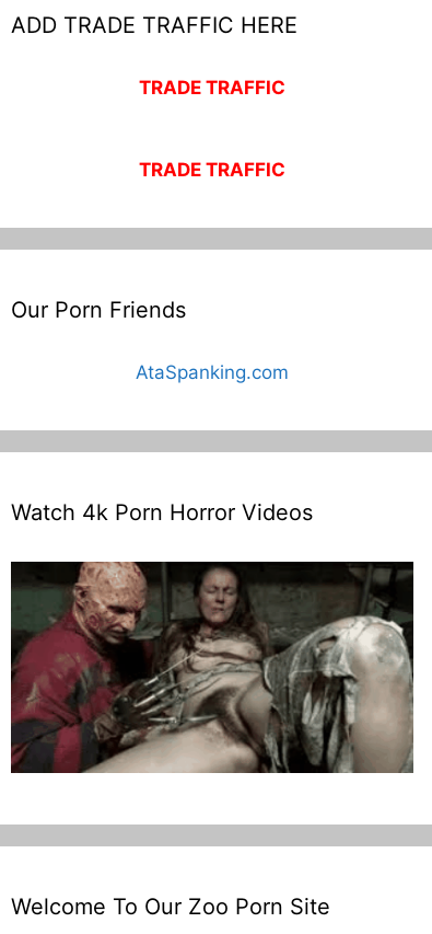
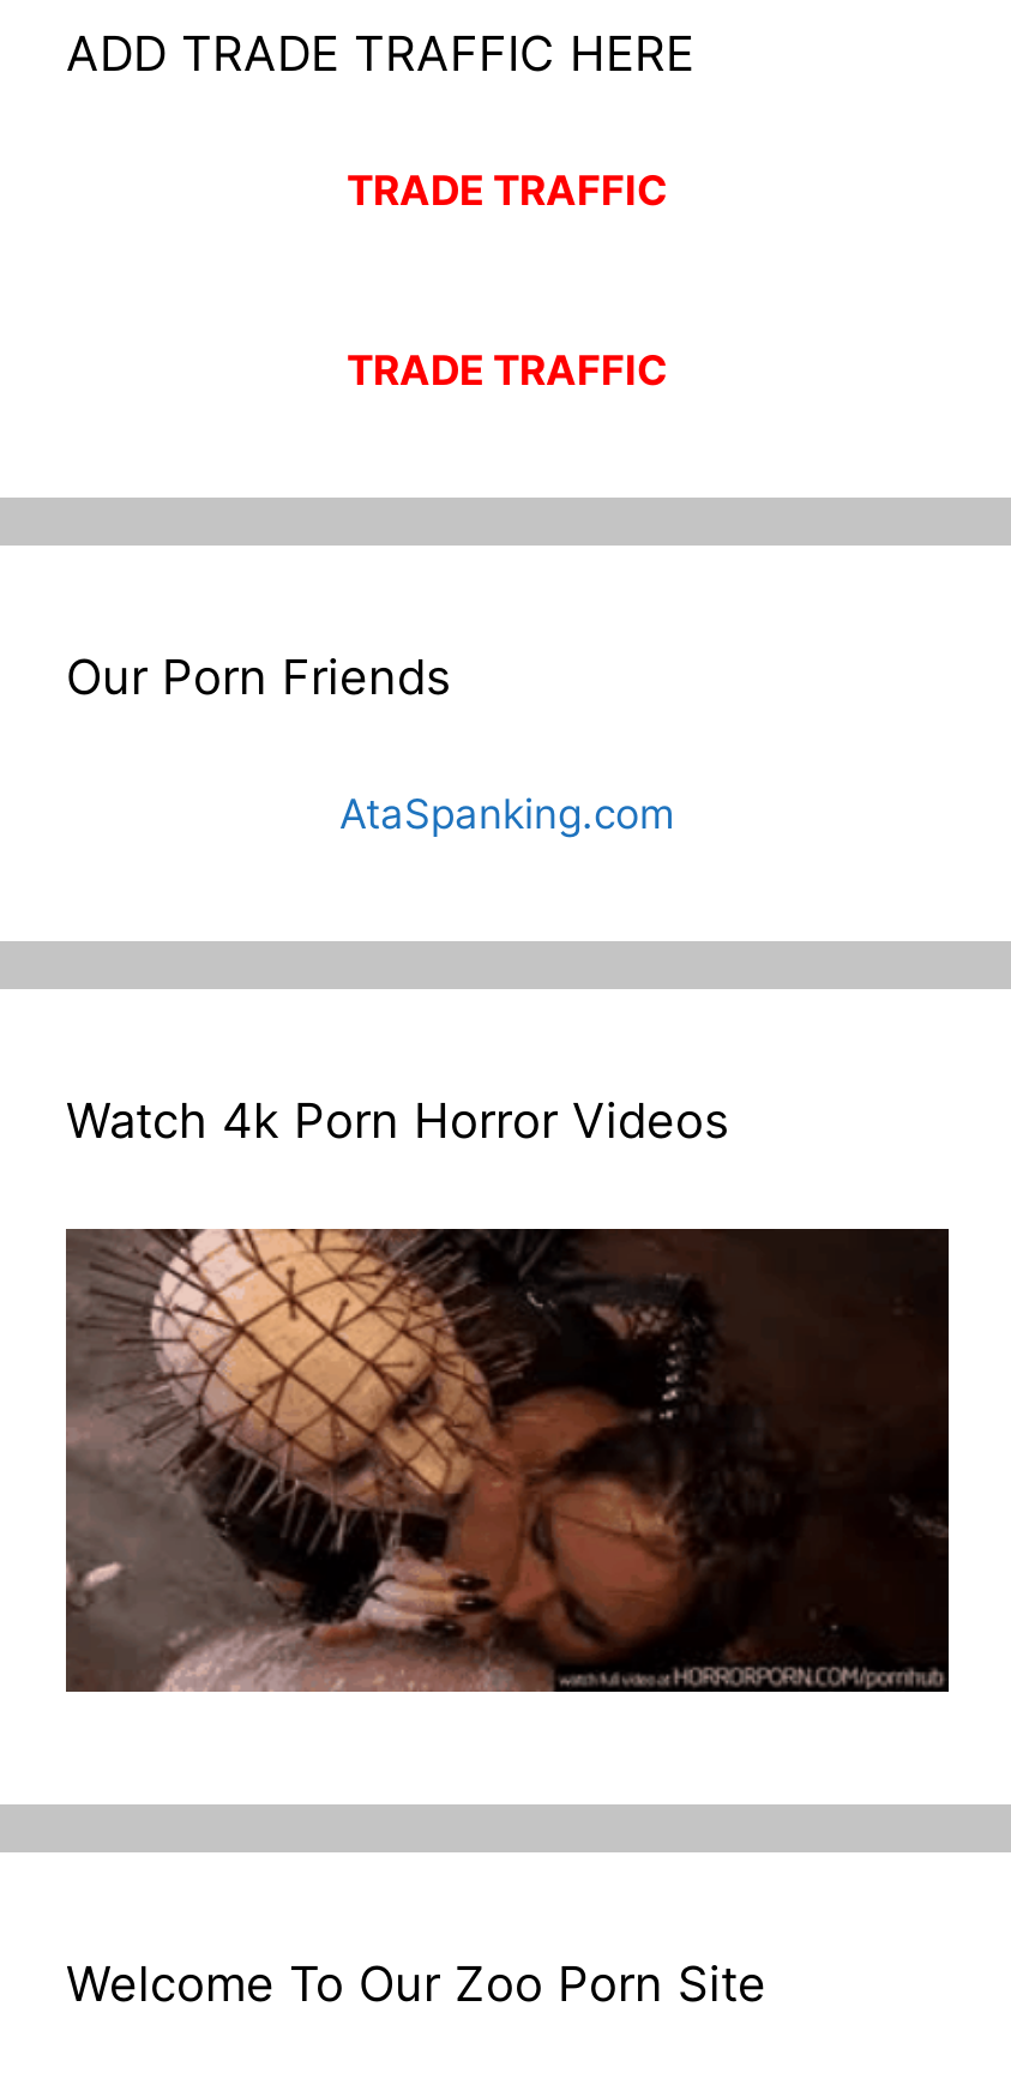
- [image]
+ [image]
